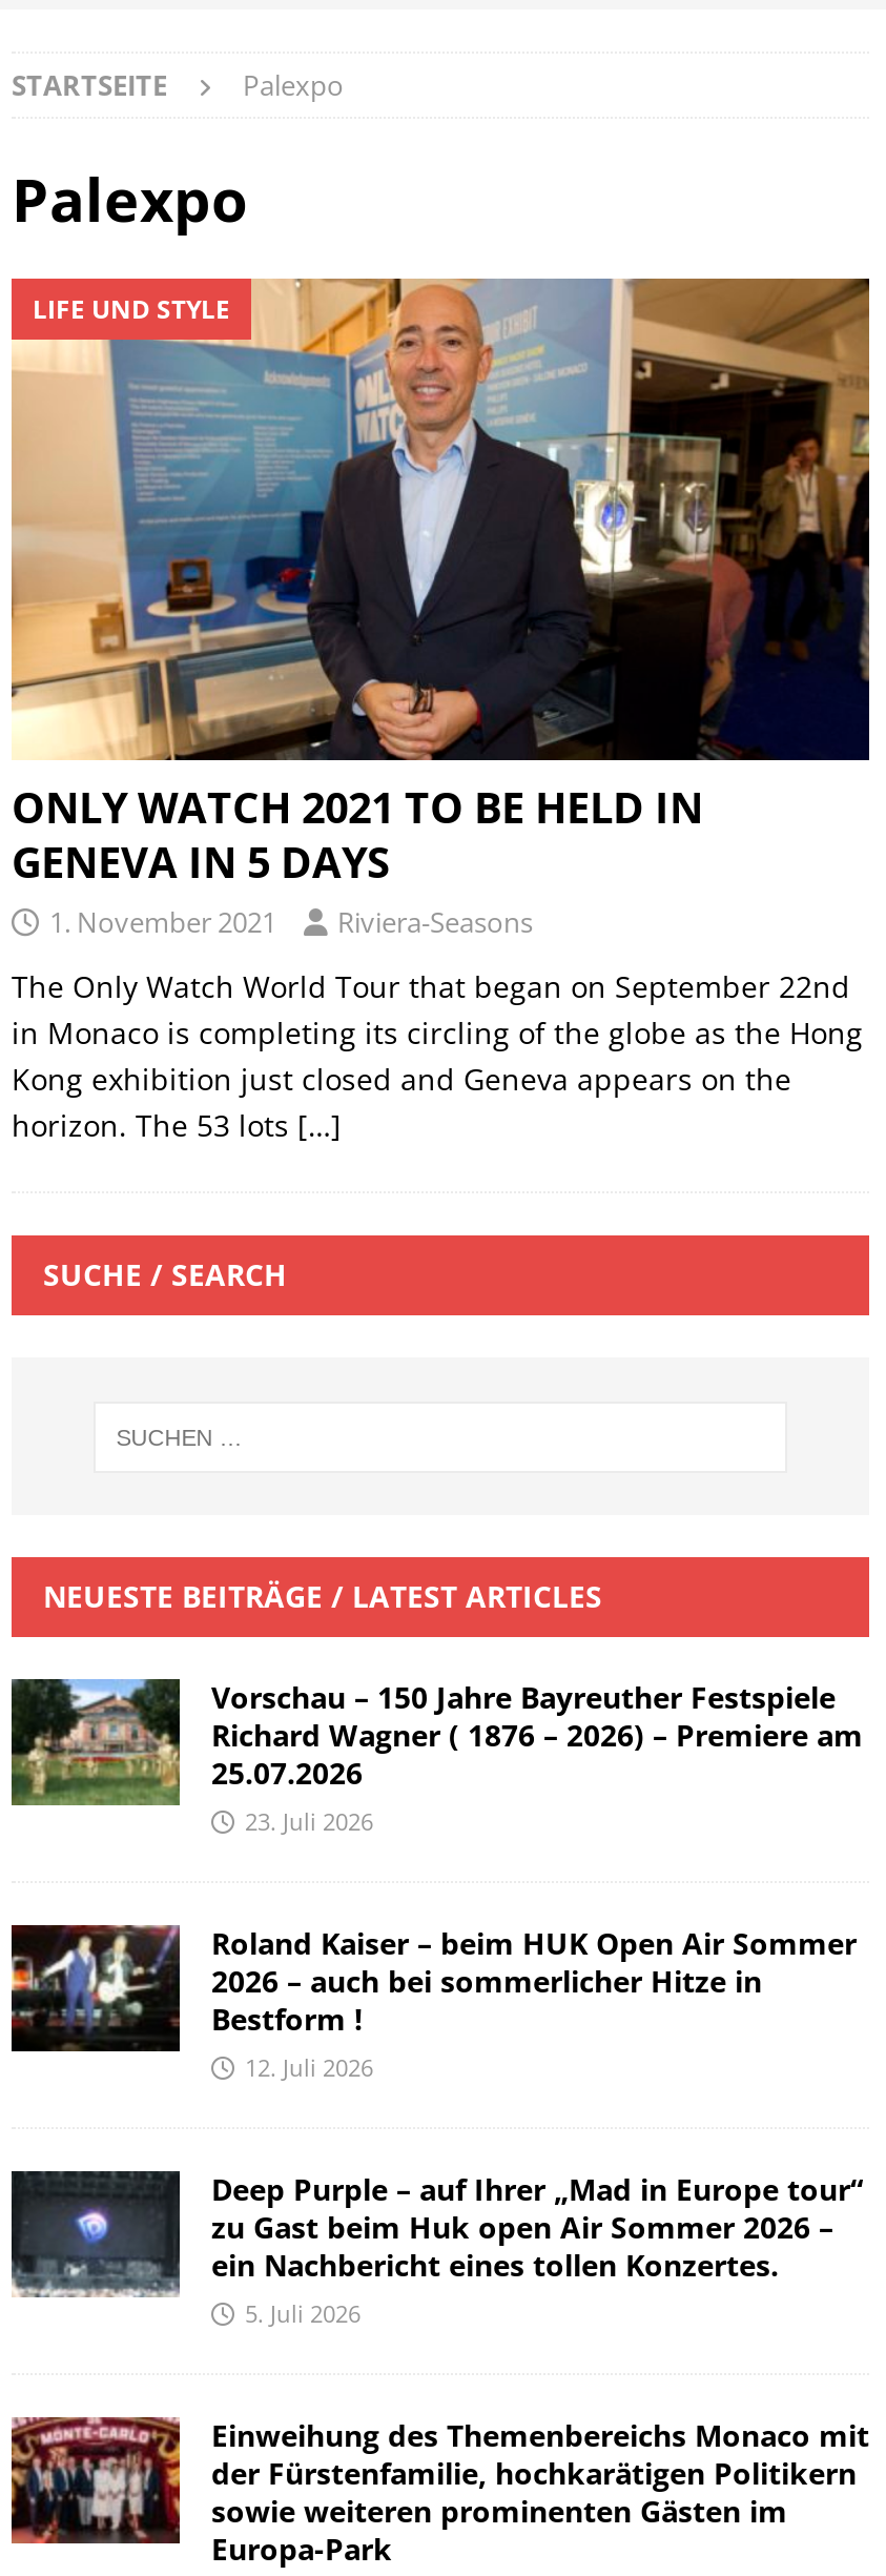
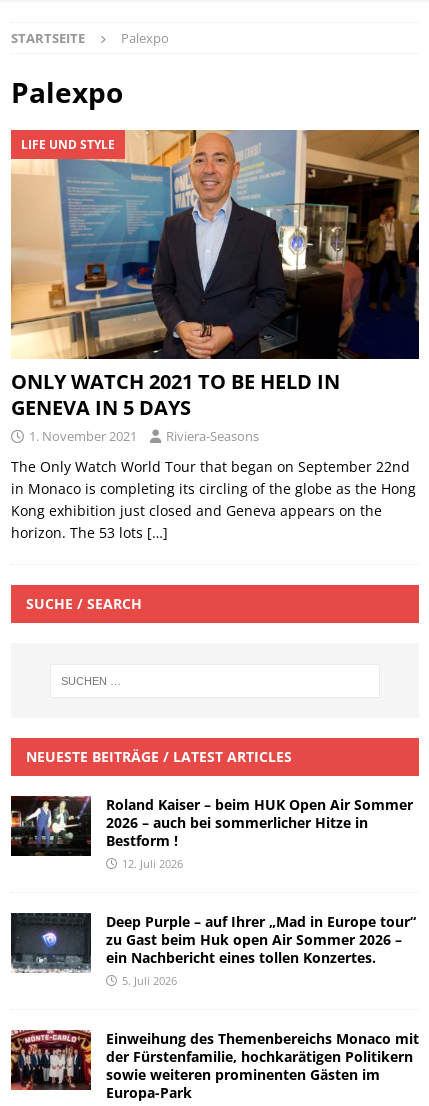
- [image]
- Vorschau – 150 Jahre Bayreuther Festspiele
- Richard Wagner ( 1876 – 2026) – Premiere am
- 25.07.2026
- 23. Juli 2026
